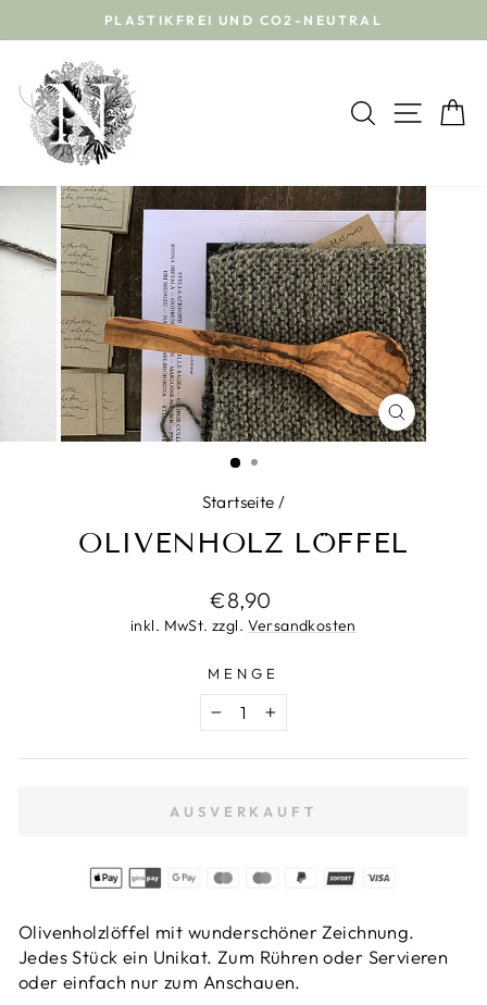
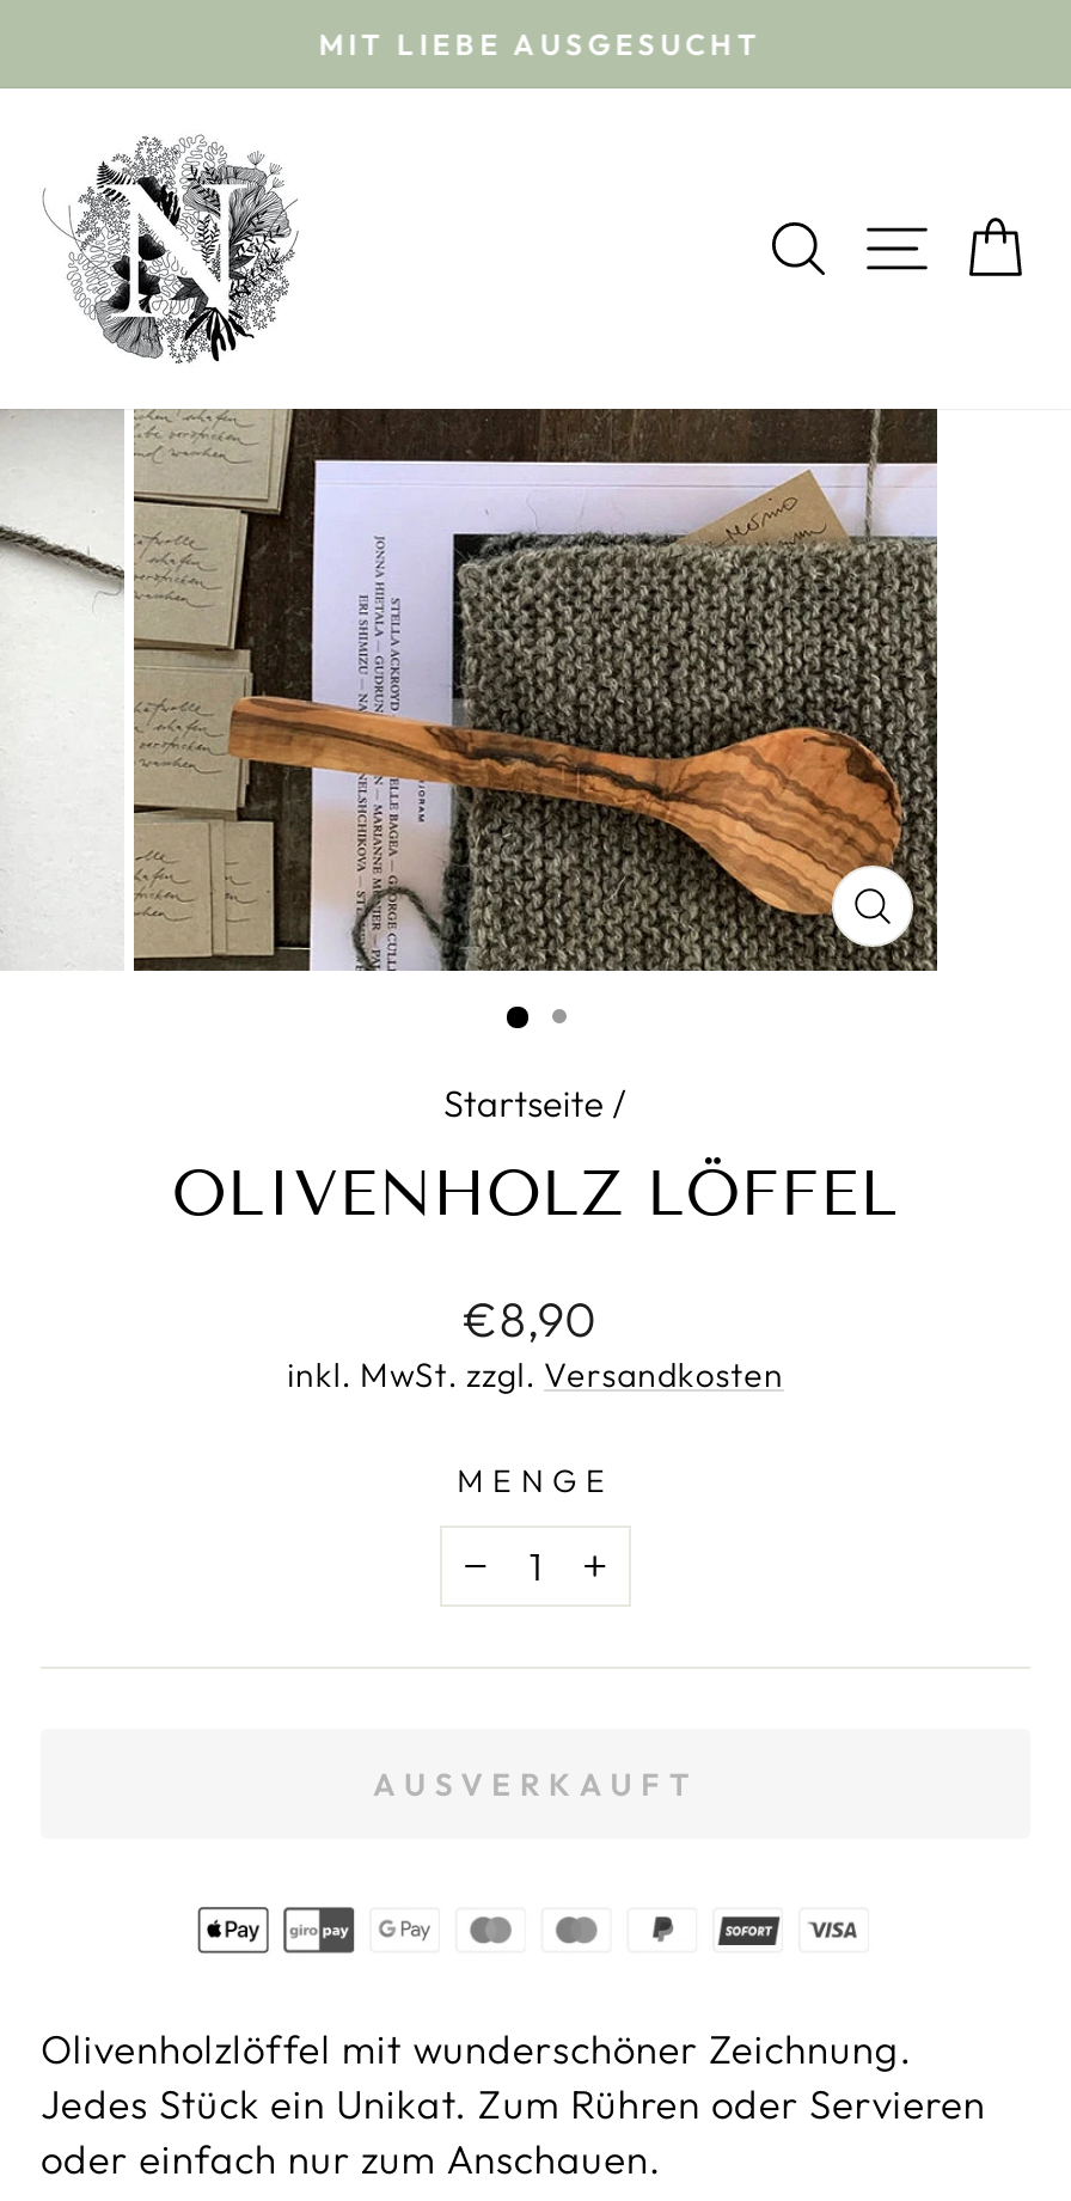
- PLASTIKFREI UND CO2-NEUTRAL
+ MIT LIEBE AUSGESUCHT
